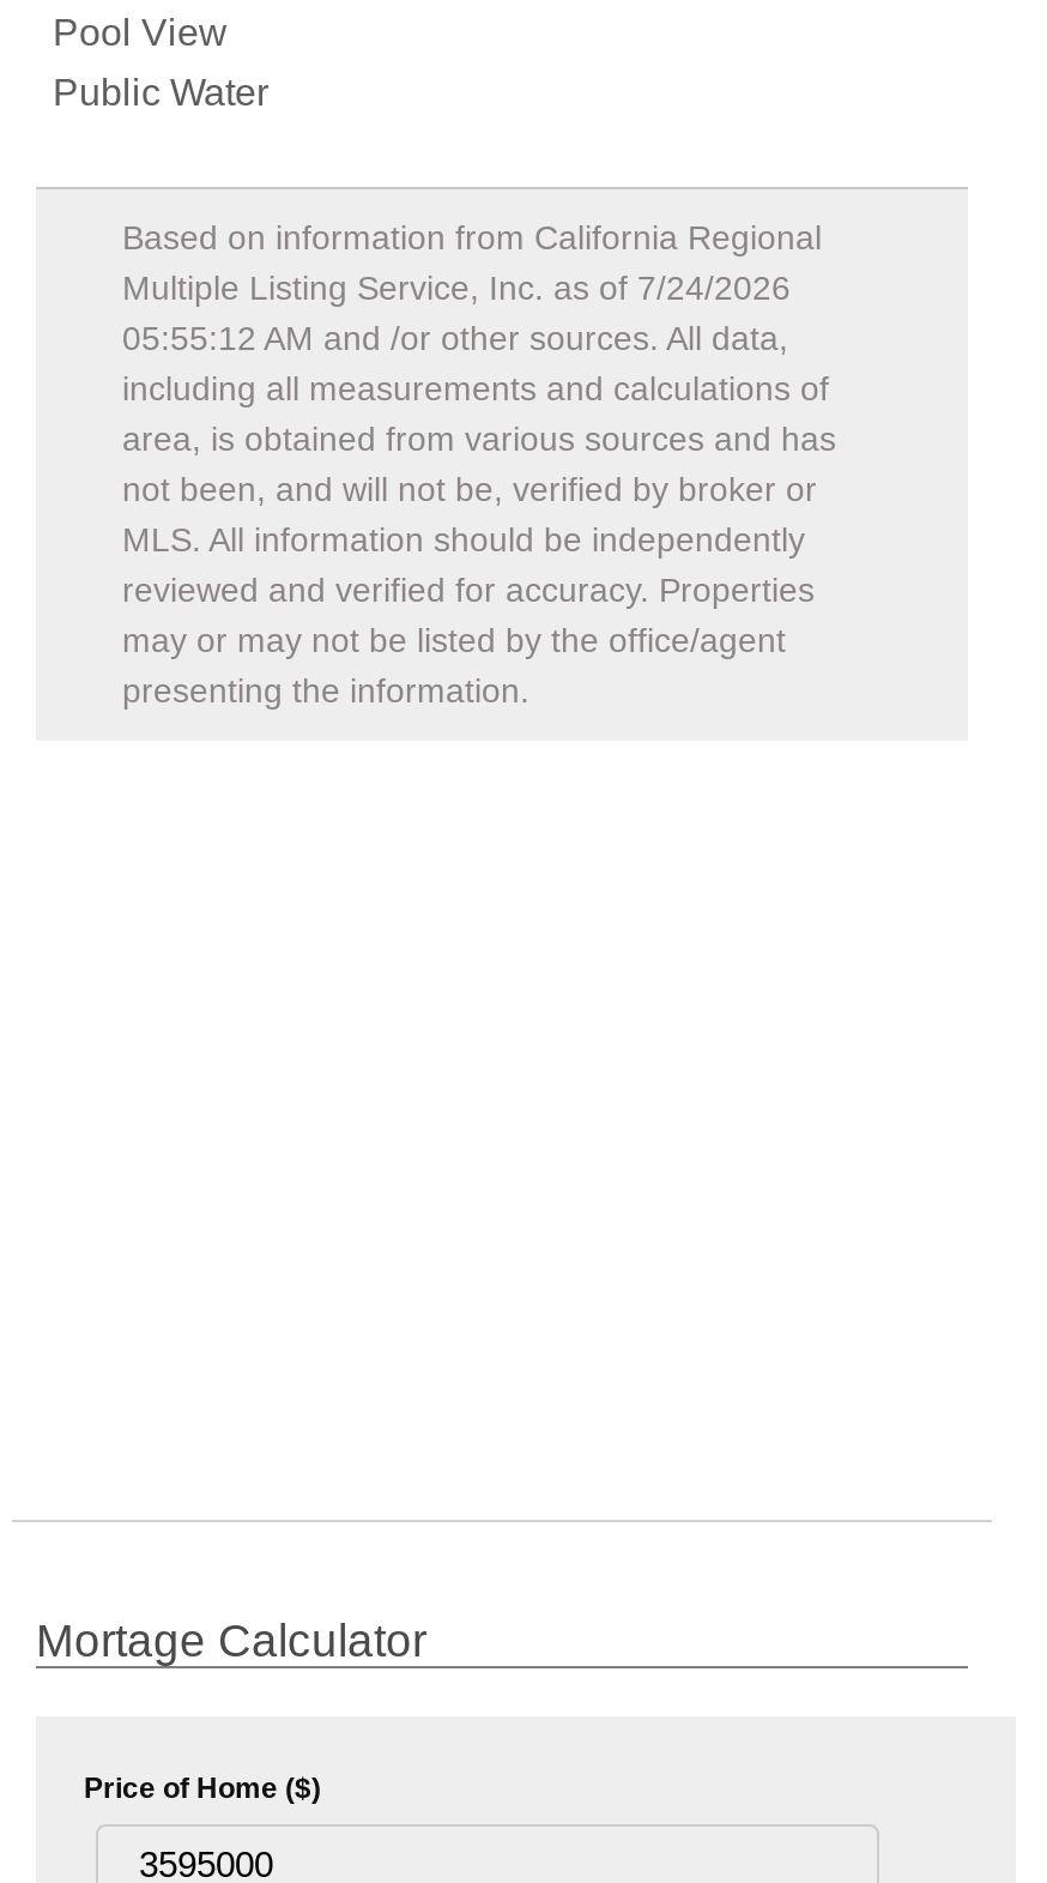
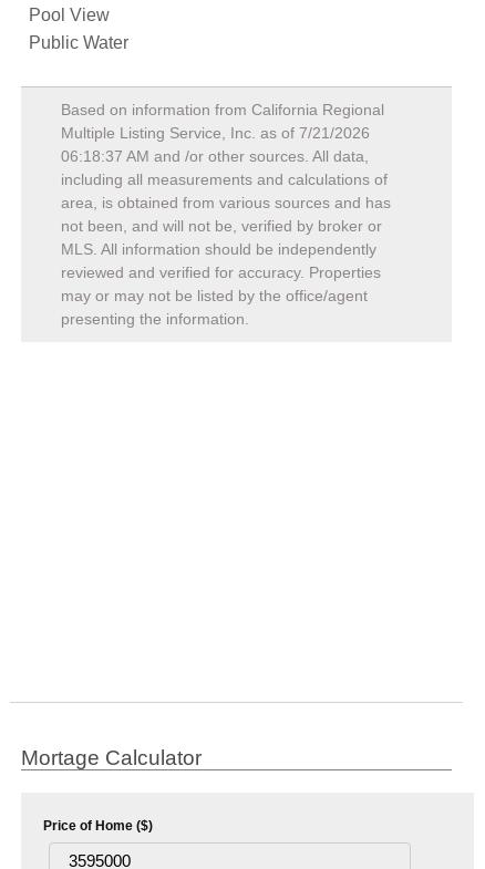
- Multiple Listing Service, Inc. as of 7/24/2026
+ Multiple Listing Service, Inc. as of 7/21/2026

- 05:55:12 AM and /or other sources. All data,
+ 06:18:37 AM and /or other sources. All data,
